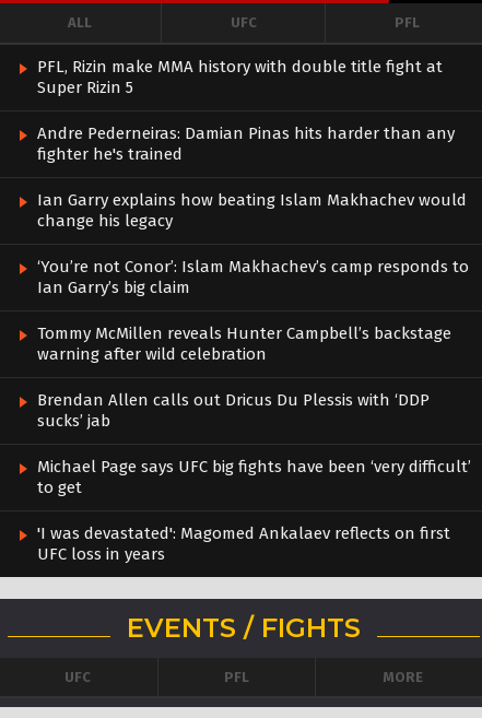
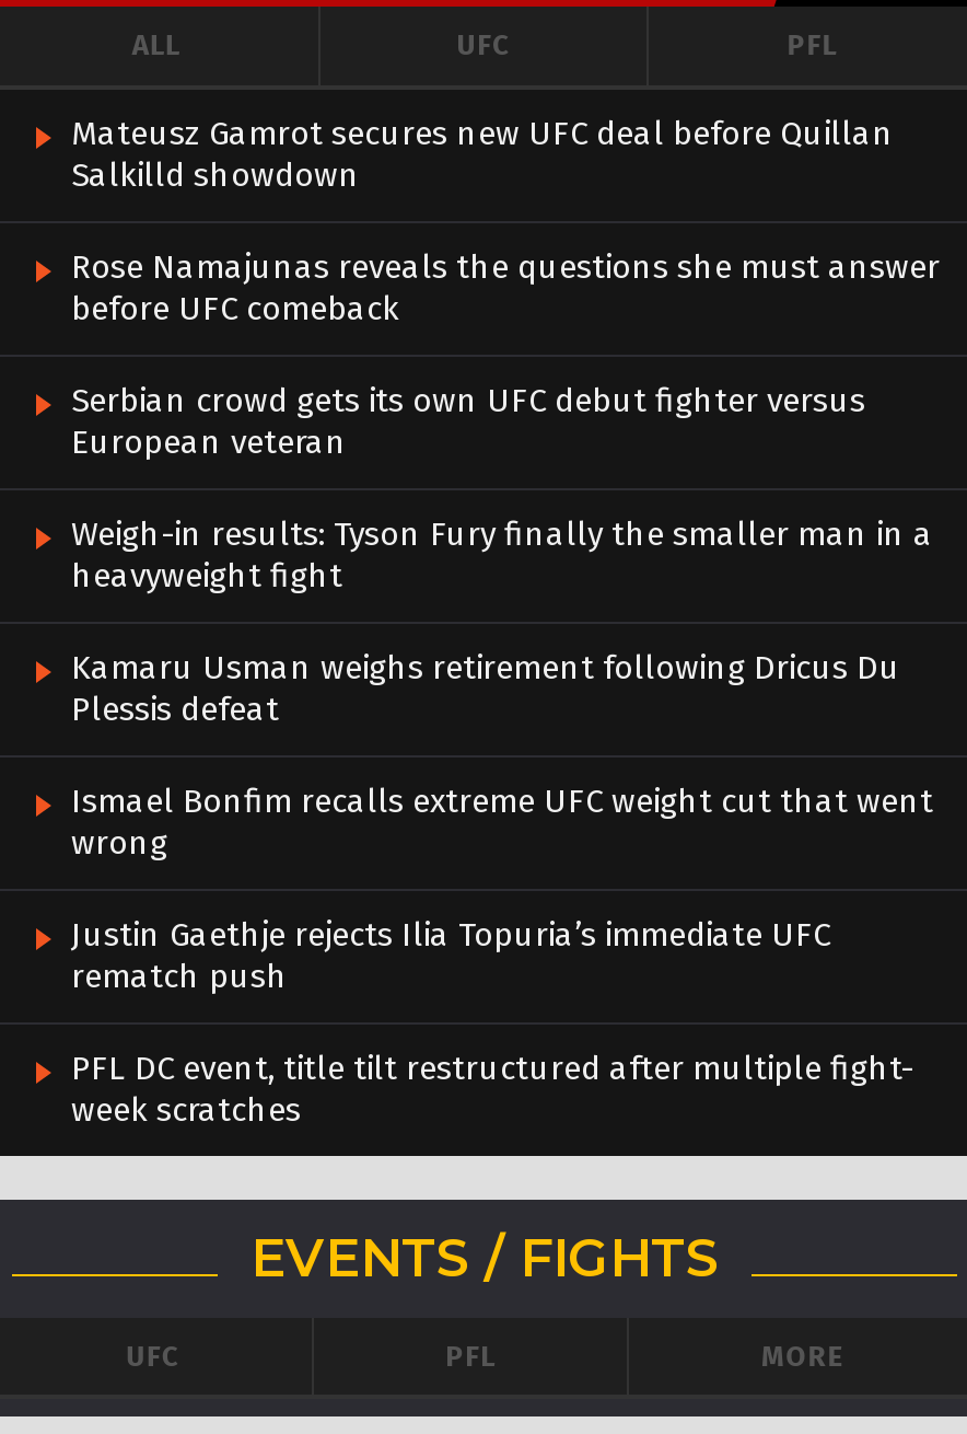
- PFL, Rizin make MMA history with double title fight at
- Super Rizin 5
+ Mateusz Gamrot secures new UFC deal before Quillan
+ Salkilld showdown

- Andre Pederneiras: Damian Pinas hits harder than any
- fighter he's trained
+ Rose Namajunas reveals the questions she must answer
+ before UFC comeback

- Ian Garry explains how beating Islam Makhachev would
- change his legacy
+ Serbian crowd gets its own UFC debut fighter versus
+ European veteran

- ‘You’re not Conor’: Islam Makhachev’s camp responds to
- Ian Garry’s big claim
+ Weigh-in results: Tyson Fury finally the smaller man in a
+ heavyweight fight

- Tommy McMillen reveals Hunter Campbell’s backstage
- warning after wild celebration
+ Kamaru Usman weighs retirement following Dricus Du
+ Plessis defeat

- Brendan Allen calls out Dricus Du Plessis with ‘DDP
- sucks’ jab
+ Ismael Bonfim recalls extreme UFC weight cut that went
+ wrong

- Michael Page says UFC big fights have been ‘very difficult’
- to get
+ Justin Gaethje rejects Ilia Topuria’s immediate UFC
+ rematch push

- 'I was devastated': Magomed Ankalaev reflects on first
- UFC loss in years
+ PFL DC event, title tilt restructured after multiple fight-
+ week scratches
